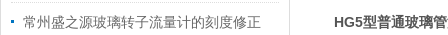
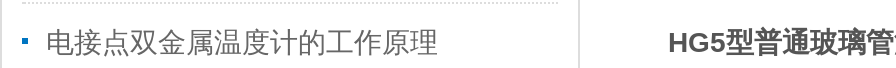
- 常州盛之源玻璃转子流量计的刻度修正
+ 电接点双金属温度计的工作原理
